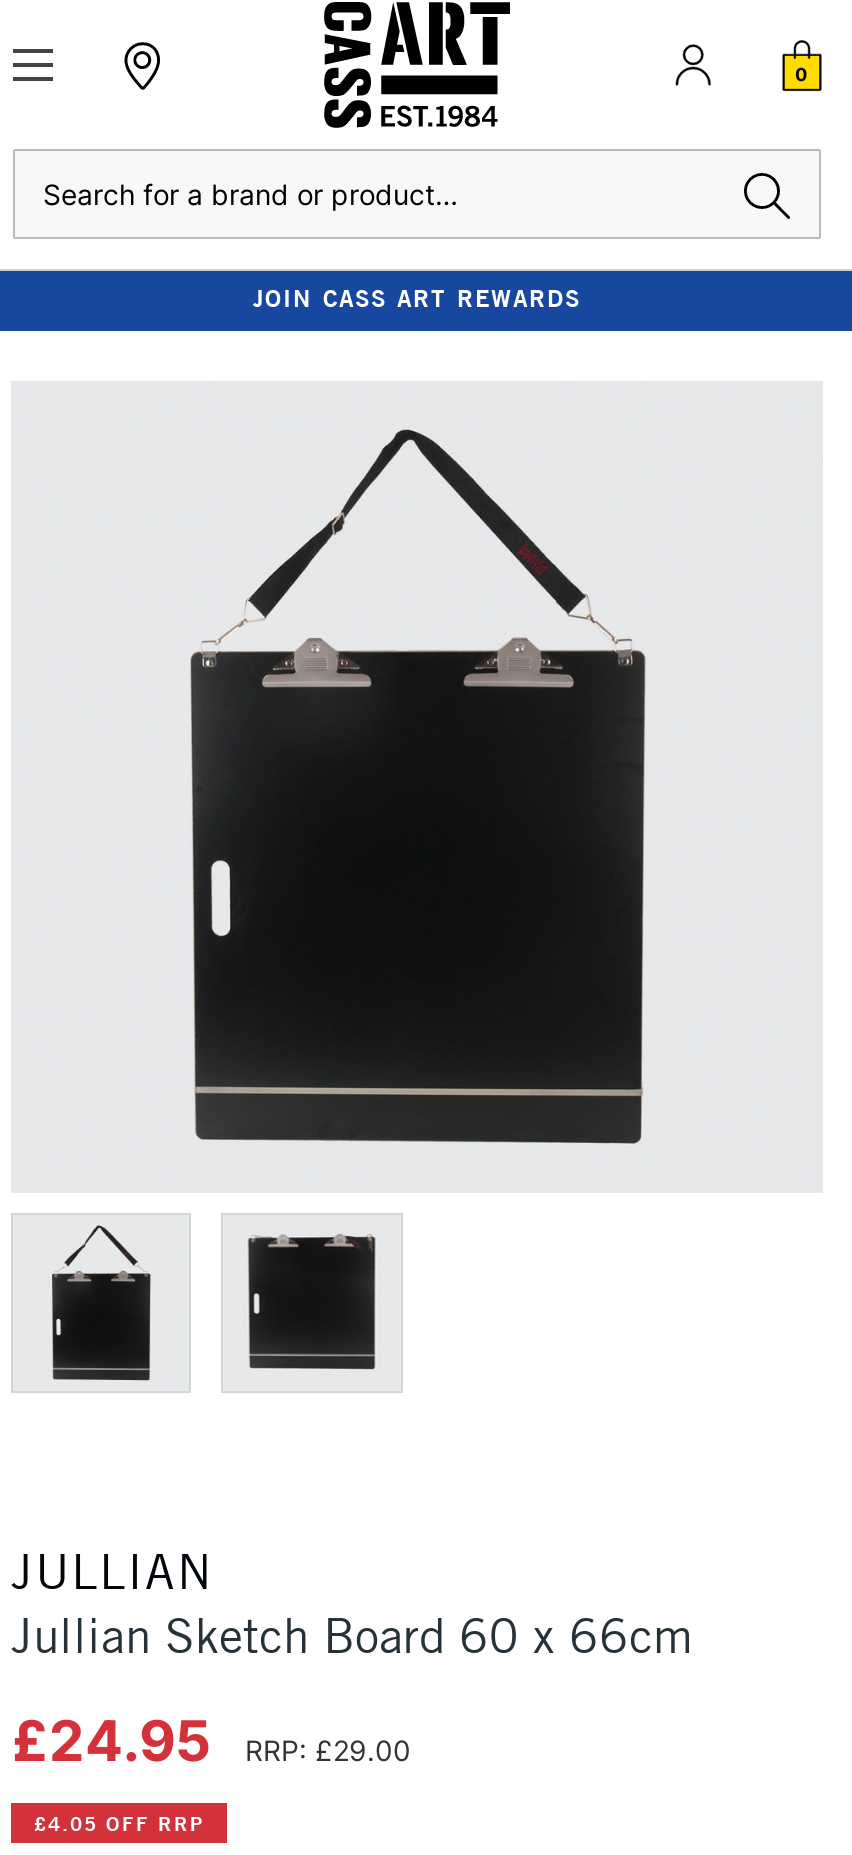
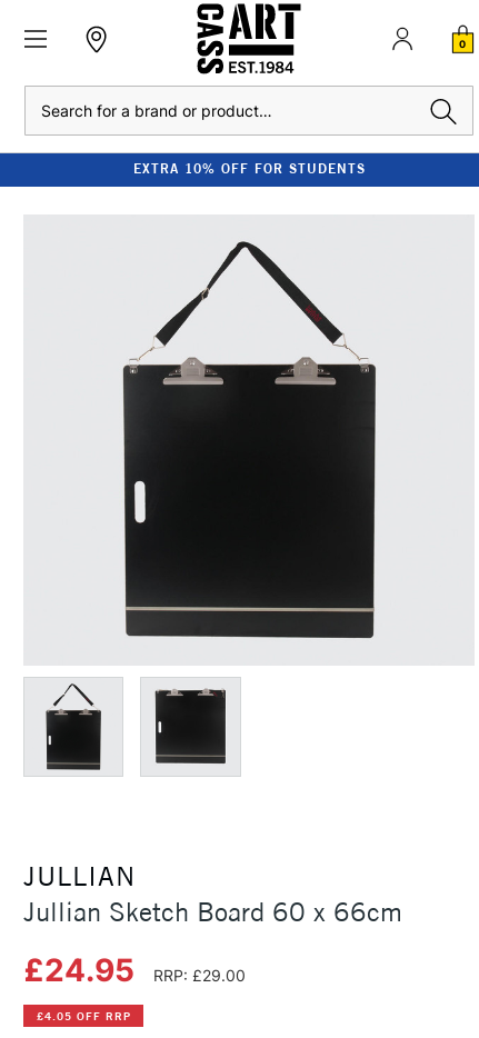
- JOIN CASS ART REWARDS
+ EXTRA 10% OFF FOR STUDENTS
